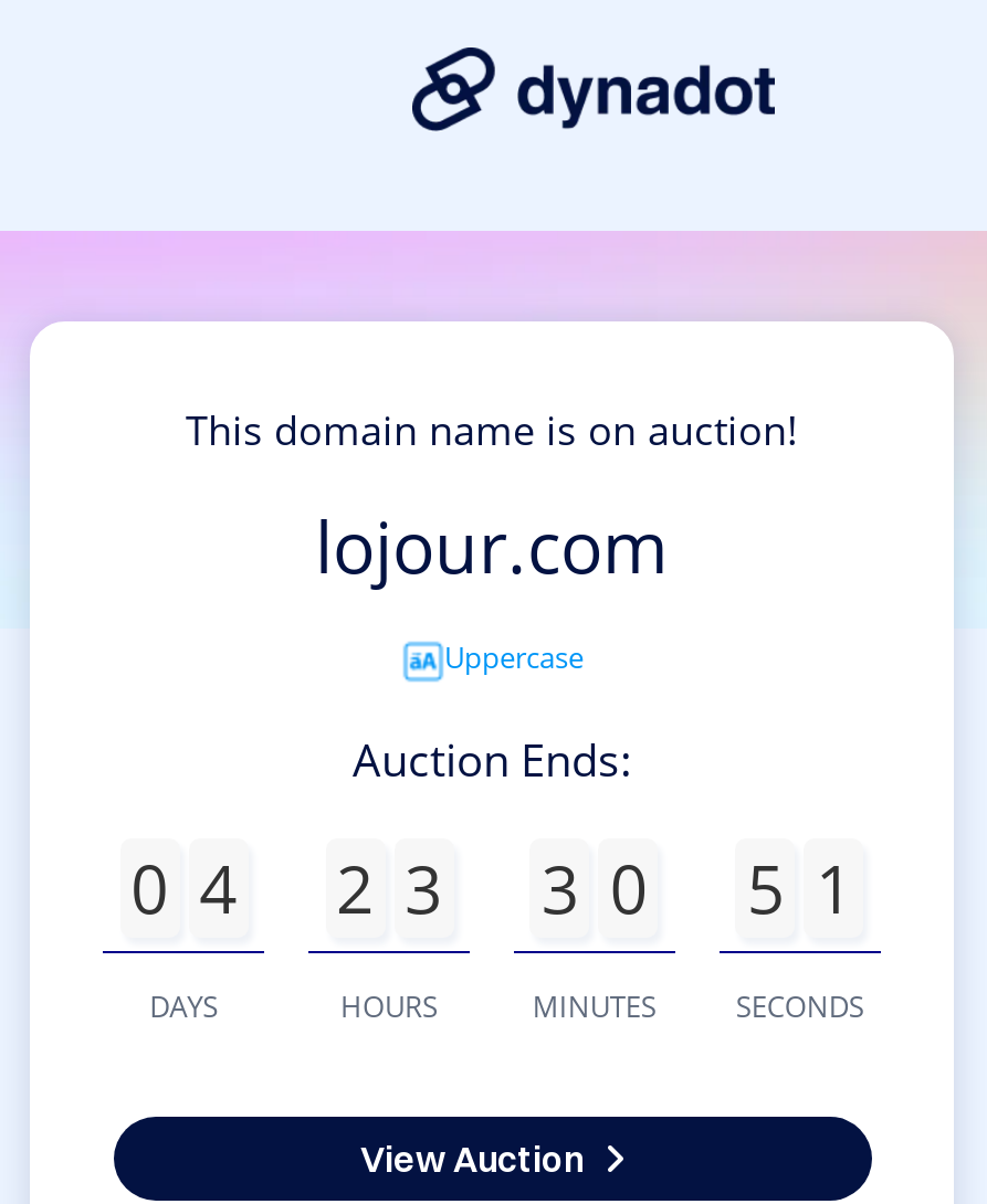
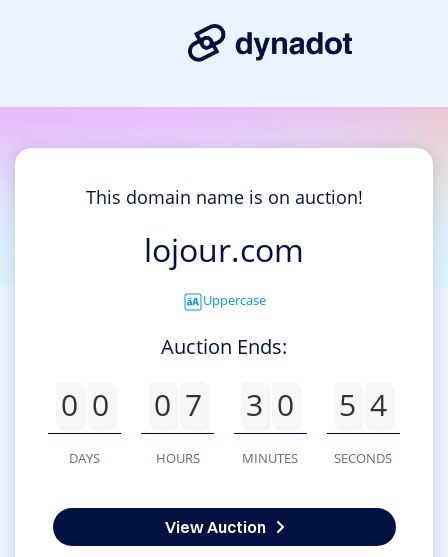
- 0 4
+ 0 0

- 2 3
+ 0 7

- 5 1
+ 5 4
